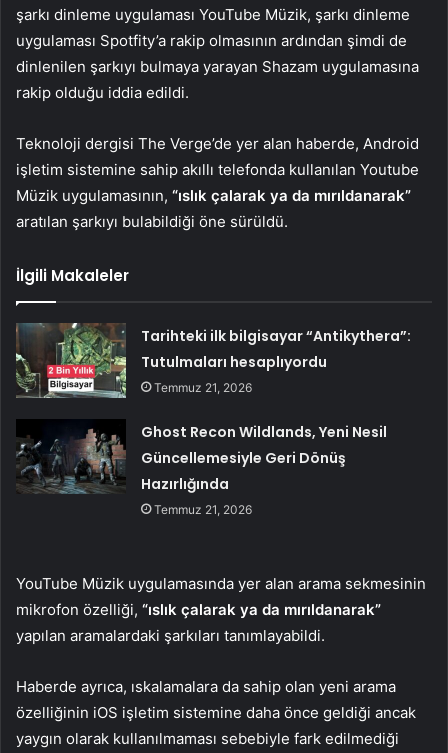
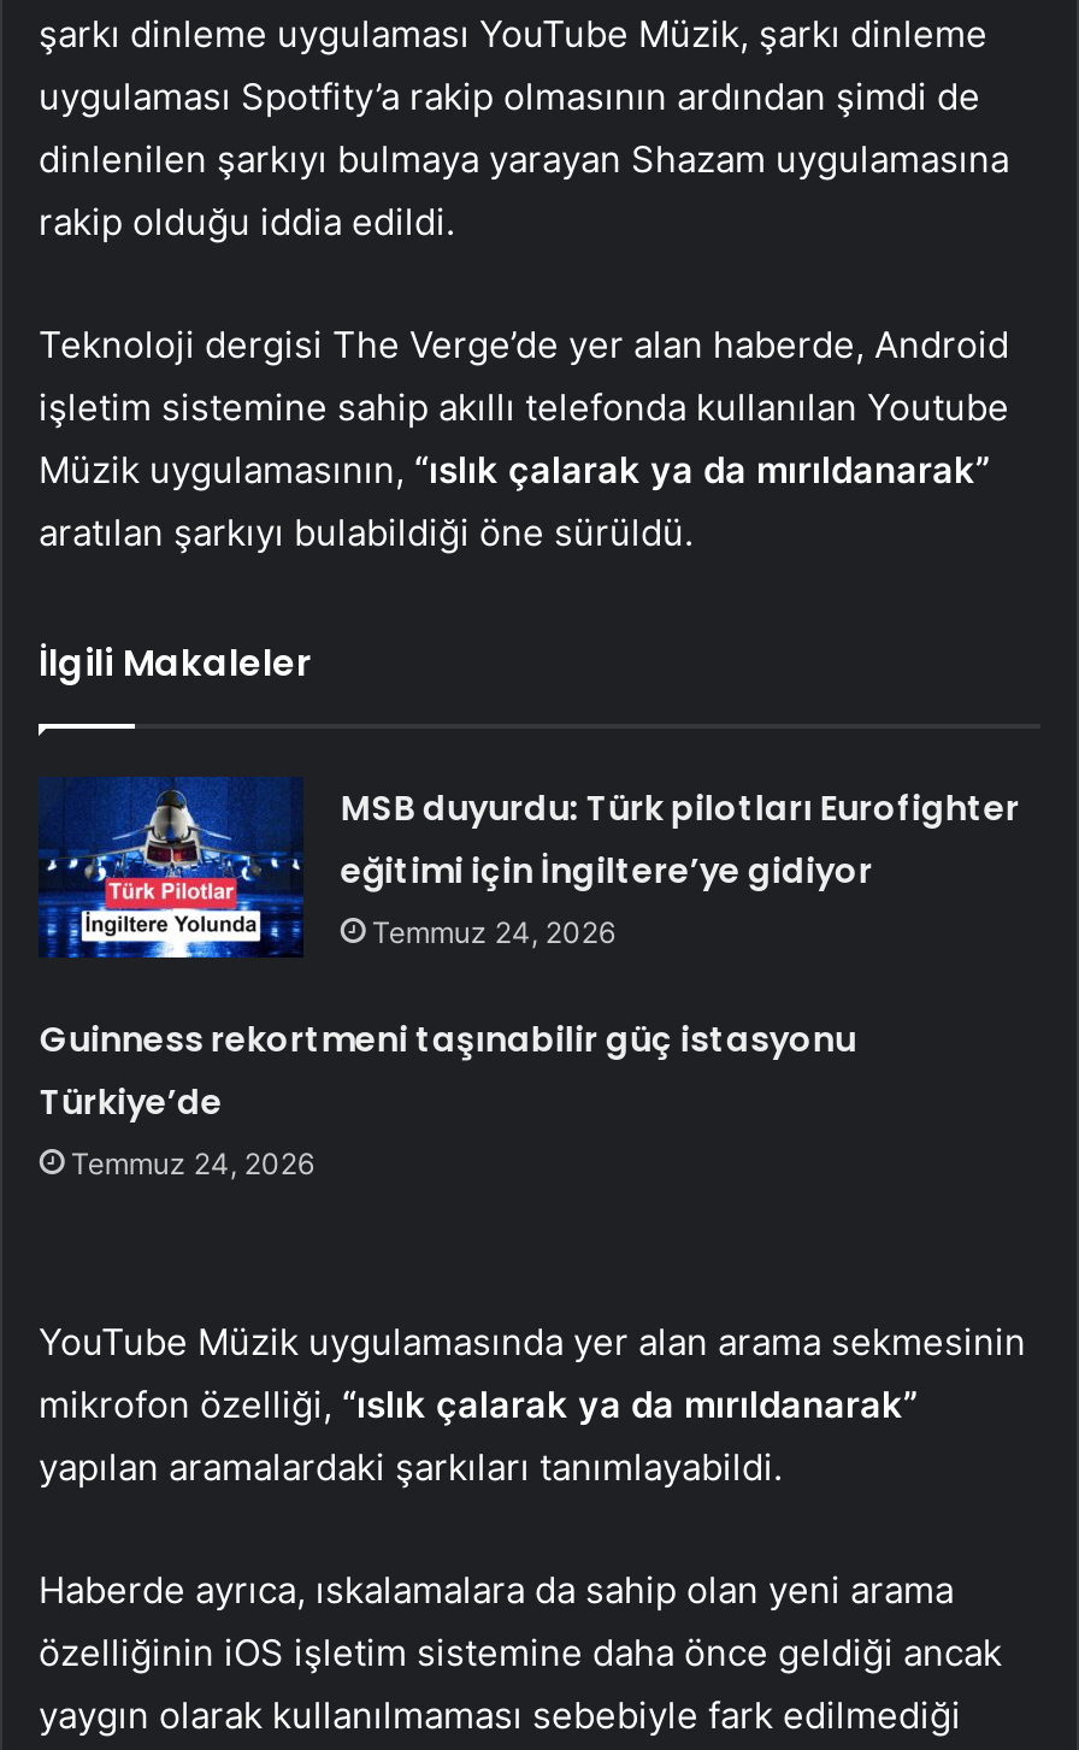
- [image]
- Tarihteki ilk bilgisayar “Antikythera”:
- Tutulmaları hesaplıyordu
- Temmuz 21, 2026
+ [image]
+ MSB duyurdu: Türk pilotları Eurofighter
+ eğitimi için İngiltere’ye gidiyor
+ Temmuz 24, 2026

- Ghost Recon Wildlands, Yeni Nesil
- Güncellemesiyle Geri Dönüş
- Hazırlığında
- Temmuz 21, 2026
+ Guinness rekortmeni taşınabilir güç istasyonu
+ Türkiye’de
+ Temmuz 24, 2026
